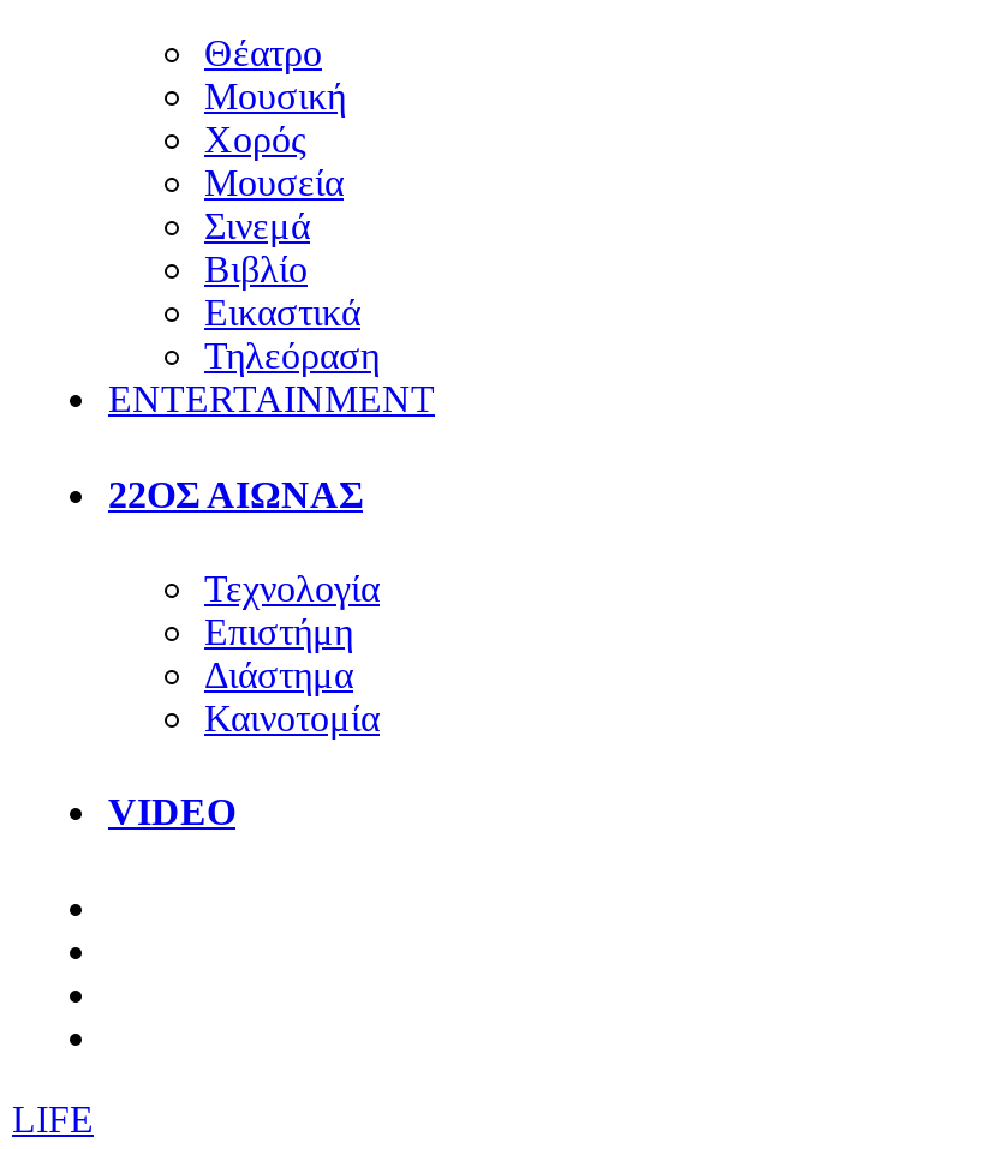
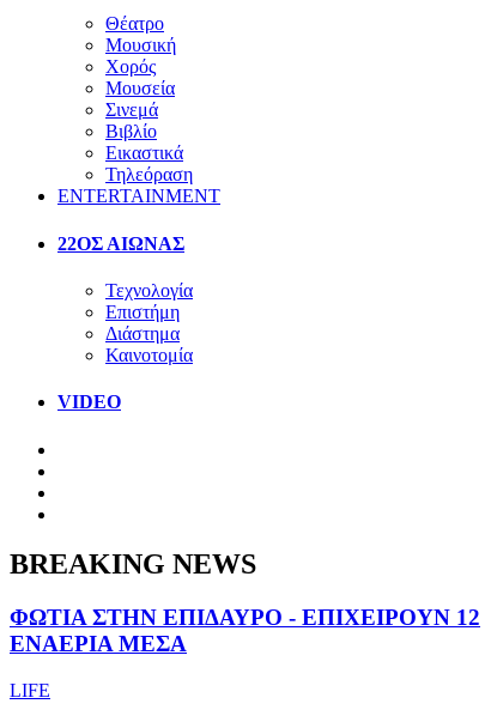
+ BREAKING NEWS
+ ΦΩΤΙΑ ΣΤΗΝ ΕΠΙΔΑΥΡΟ - ΕΠΙΧΕΙΡΟΥΝ 12
+ ΕΝΑΕΡΙΑ ΜΕΣΑ
